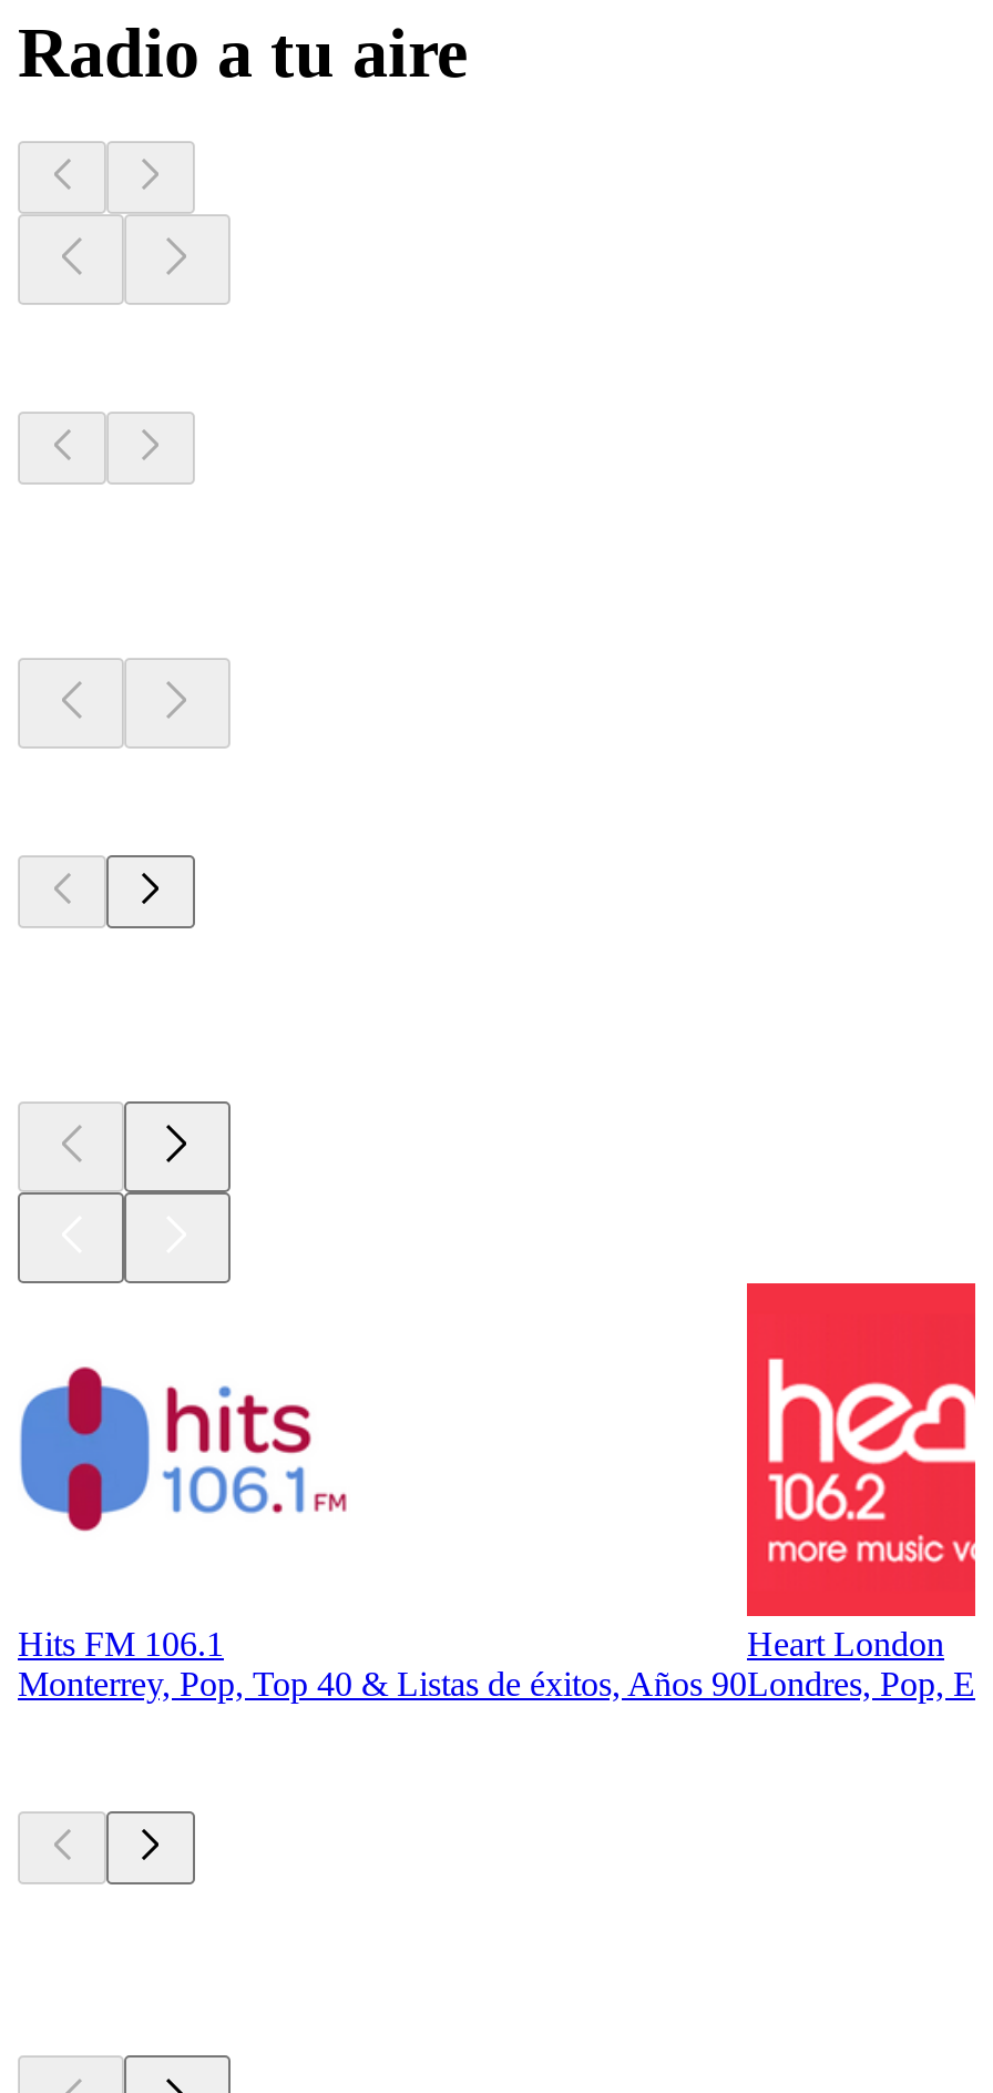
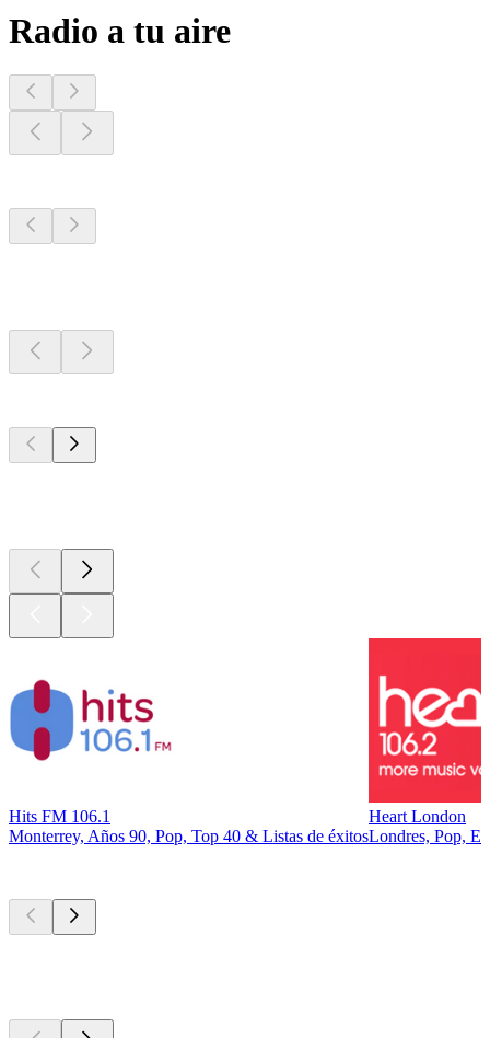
- Monterrey, Pop, Top 40 & Listas de éxitos, Años 90
+ Monterrey, Años 90, Pop, Top 40 & Listas de éxitos
